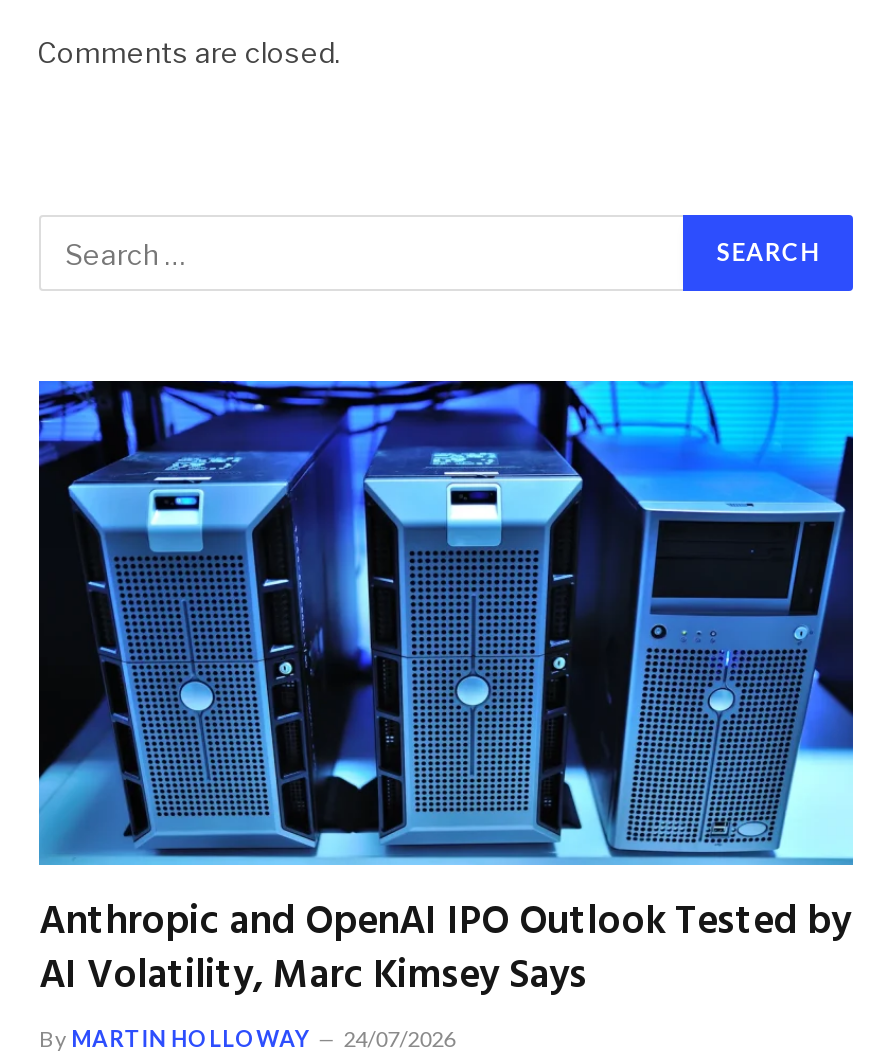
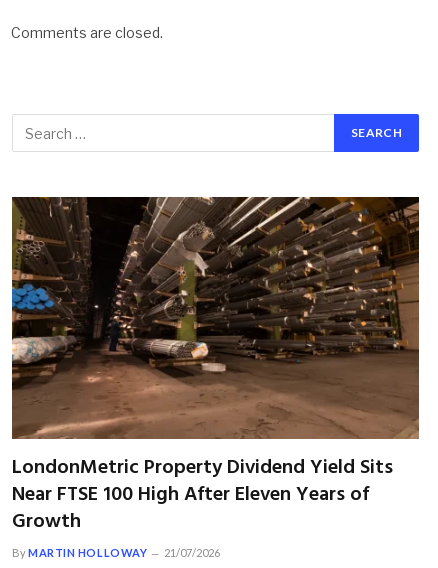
- [image]
- Anthropic and OpenAI IPO Outlook Tested by
- AI Volatility, Marc Kimsey Says
+ [image]
+ LondonMetric Property Dividend Yield Sits
+ Near FTSE 100 High After Eleven Years of
+ Growth

- By MARTIN HOLLOWAY 24/07/2026
+ By MARTIN HOLLOWAY 21/07/2026
